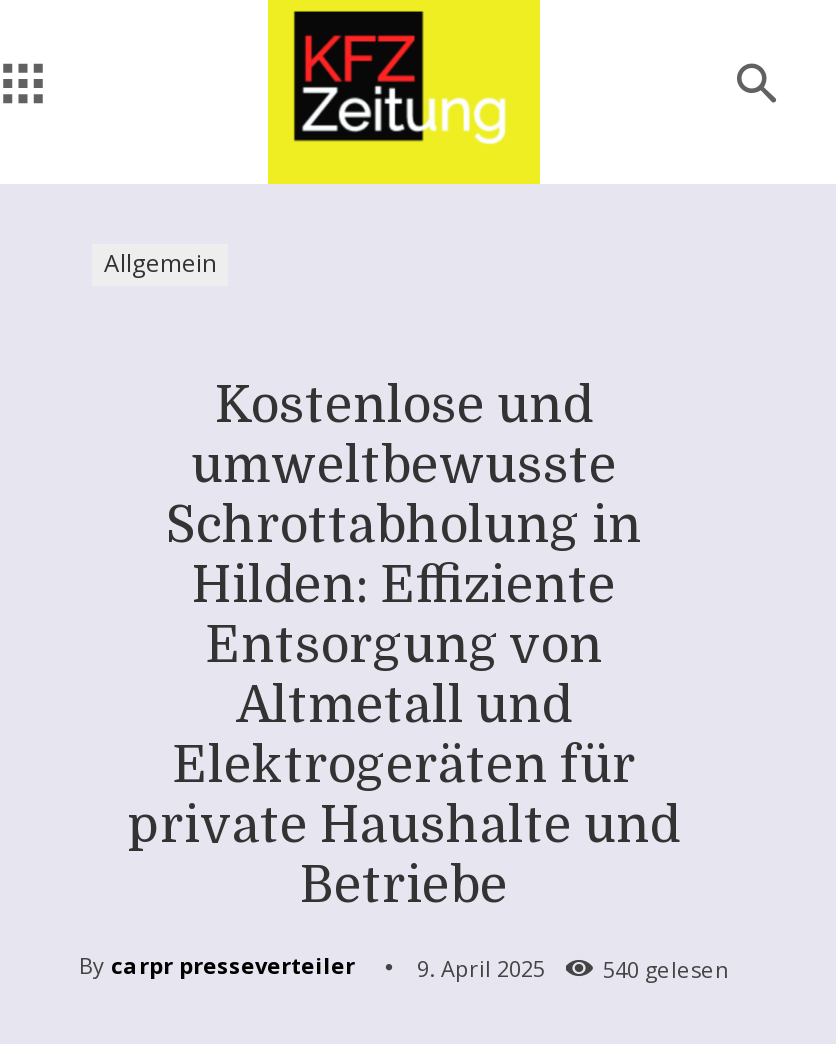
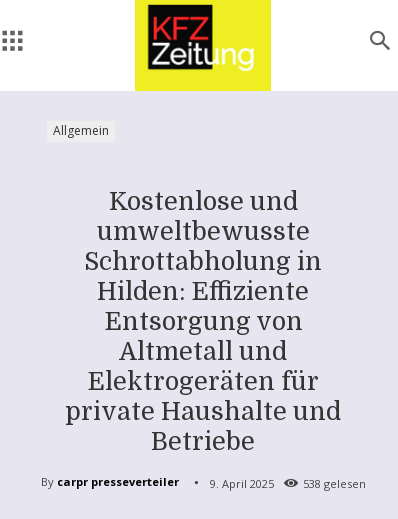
- 9. April 2025 540 gelesen
+ 9. April 2025 538 gelesen
